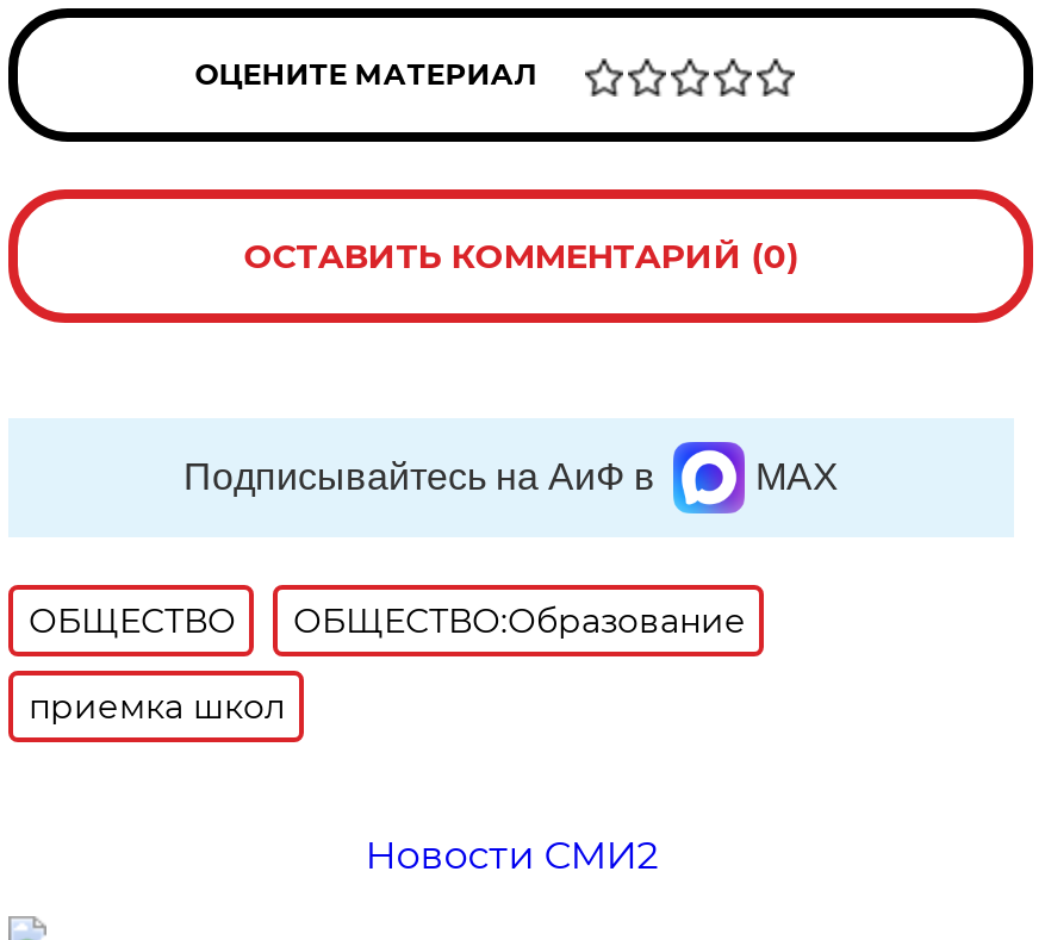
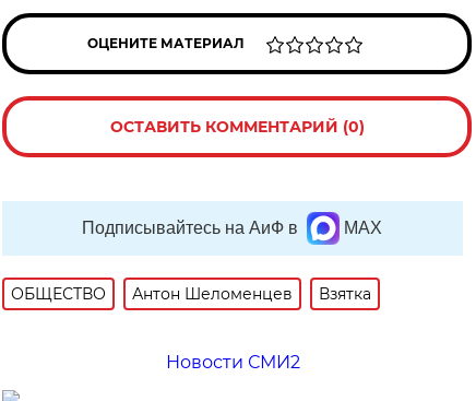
- ОБЩЕСТВО:Образование
- приемка школ
+ Антон Шеломенцев
+ Взятка
